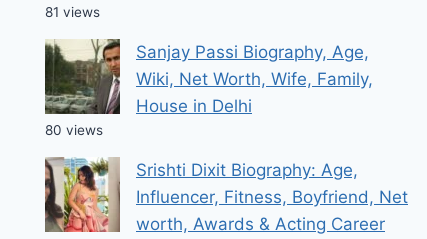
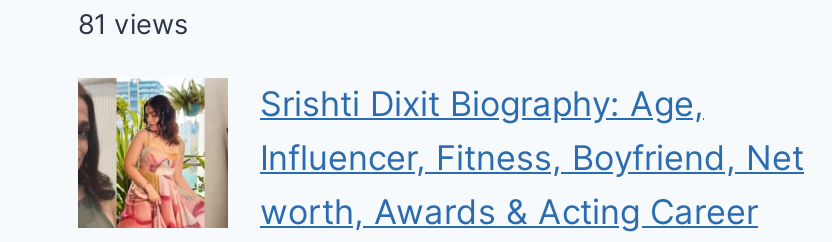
- [image]
- Sanjay Passi Biography, Age,
- Wiki, Net Worth, Wife, Family,
- House in Delhi
- 80 views
